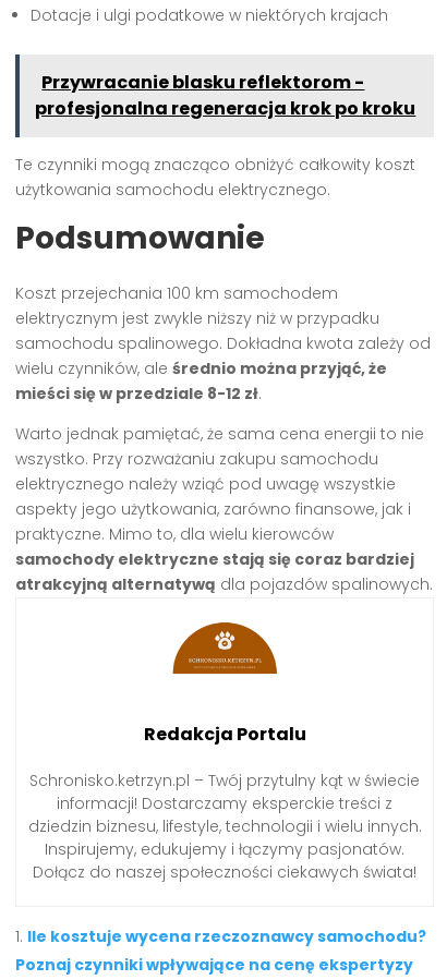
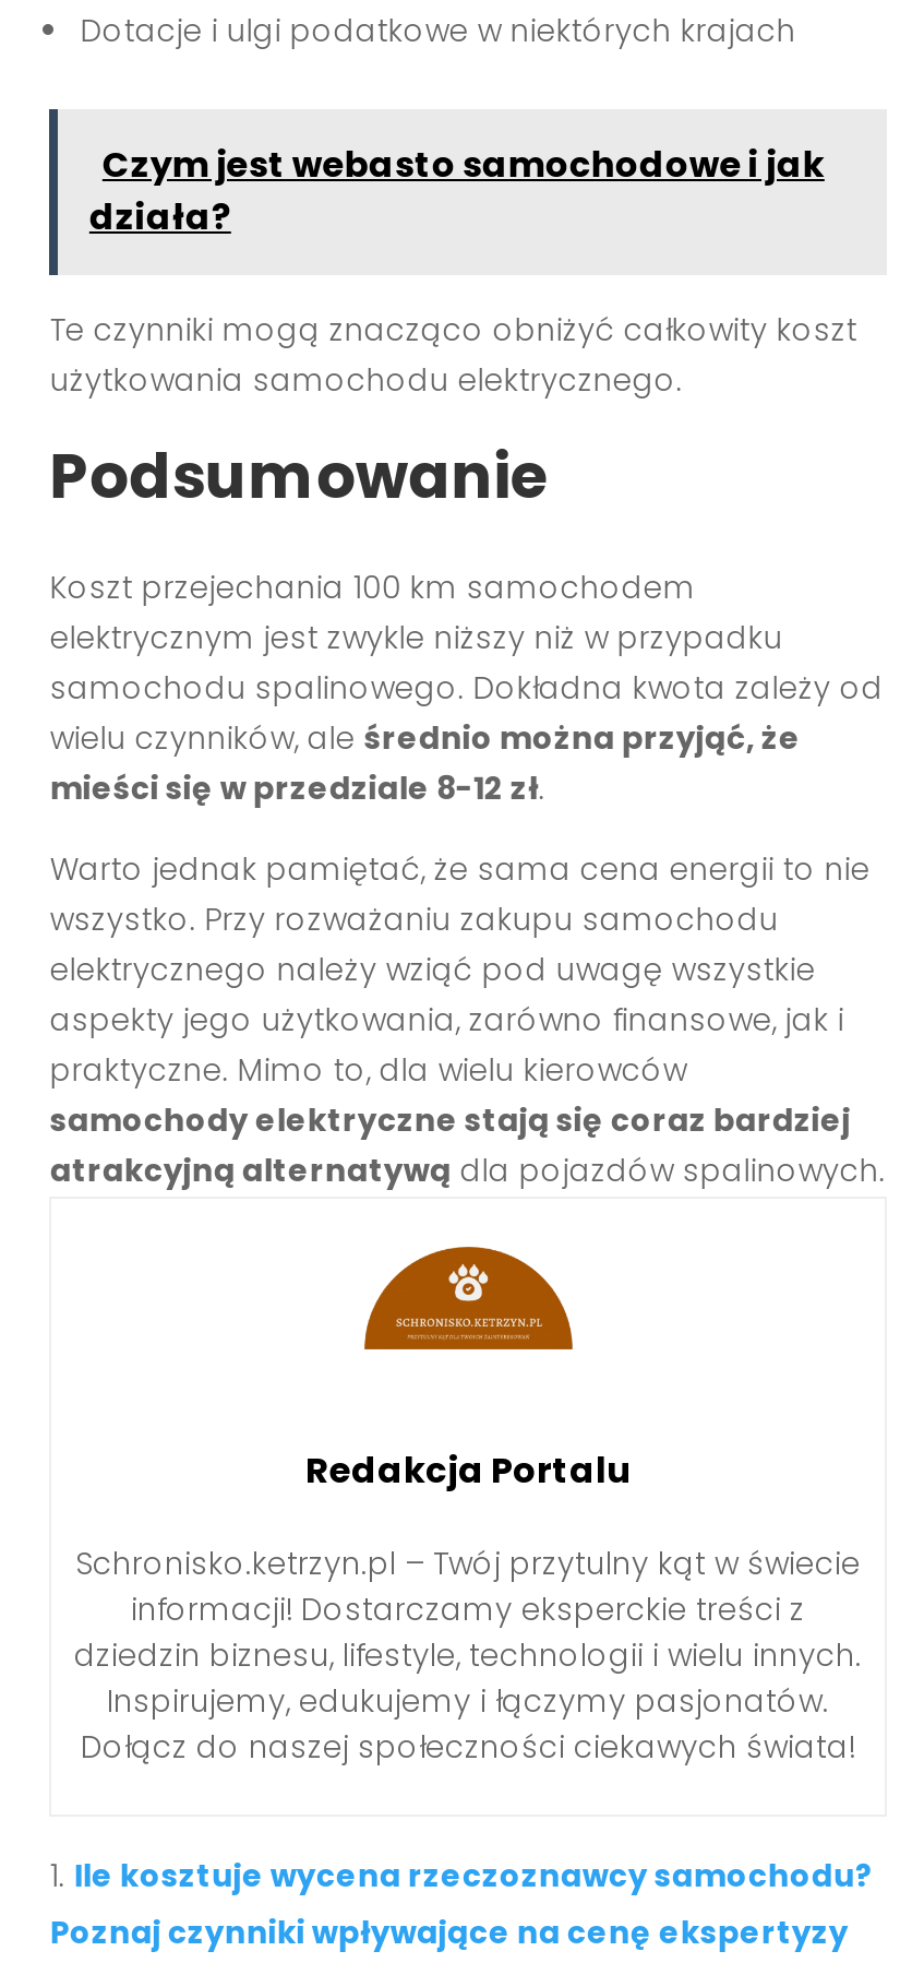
- Przywracanie blasku reflektorom -
- profesjonalna regeneracja krok po kroku
+ Czym jest webasto samochodowe i jak
+ działa?
